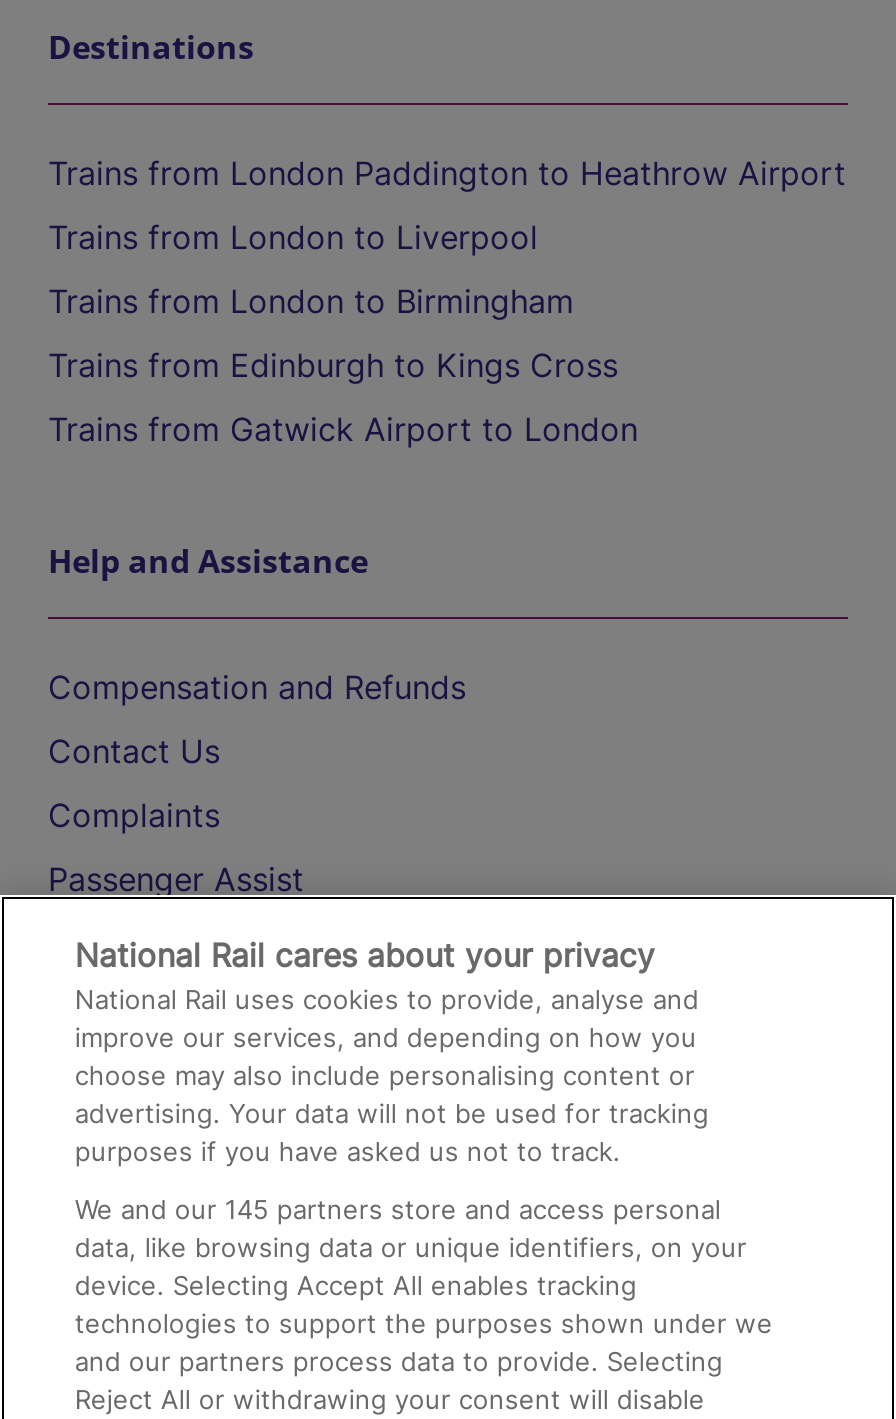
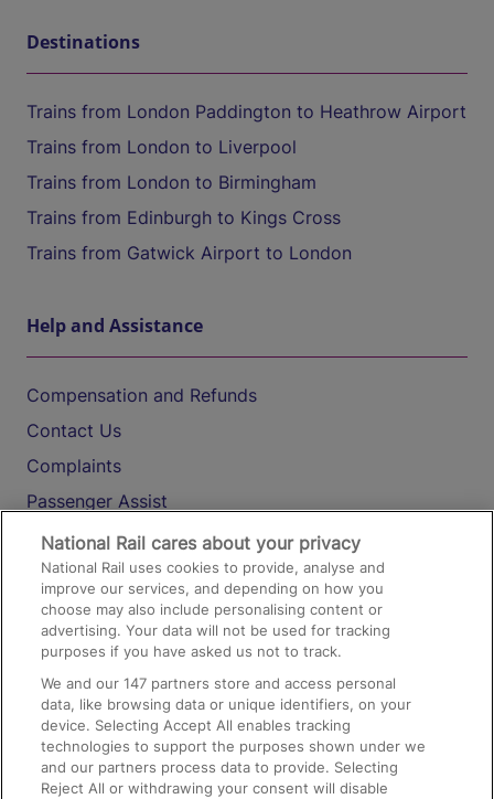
- We and our 145 partners store and access personal
+ We and our 147 partners store and access personal
